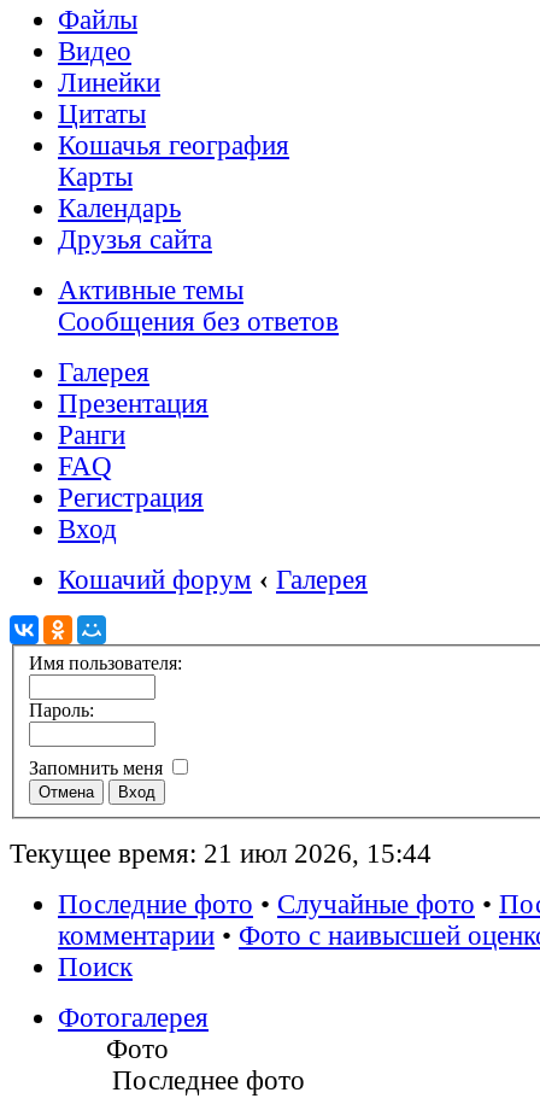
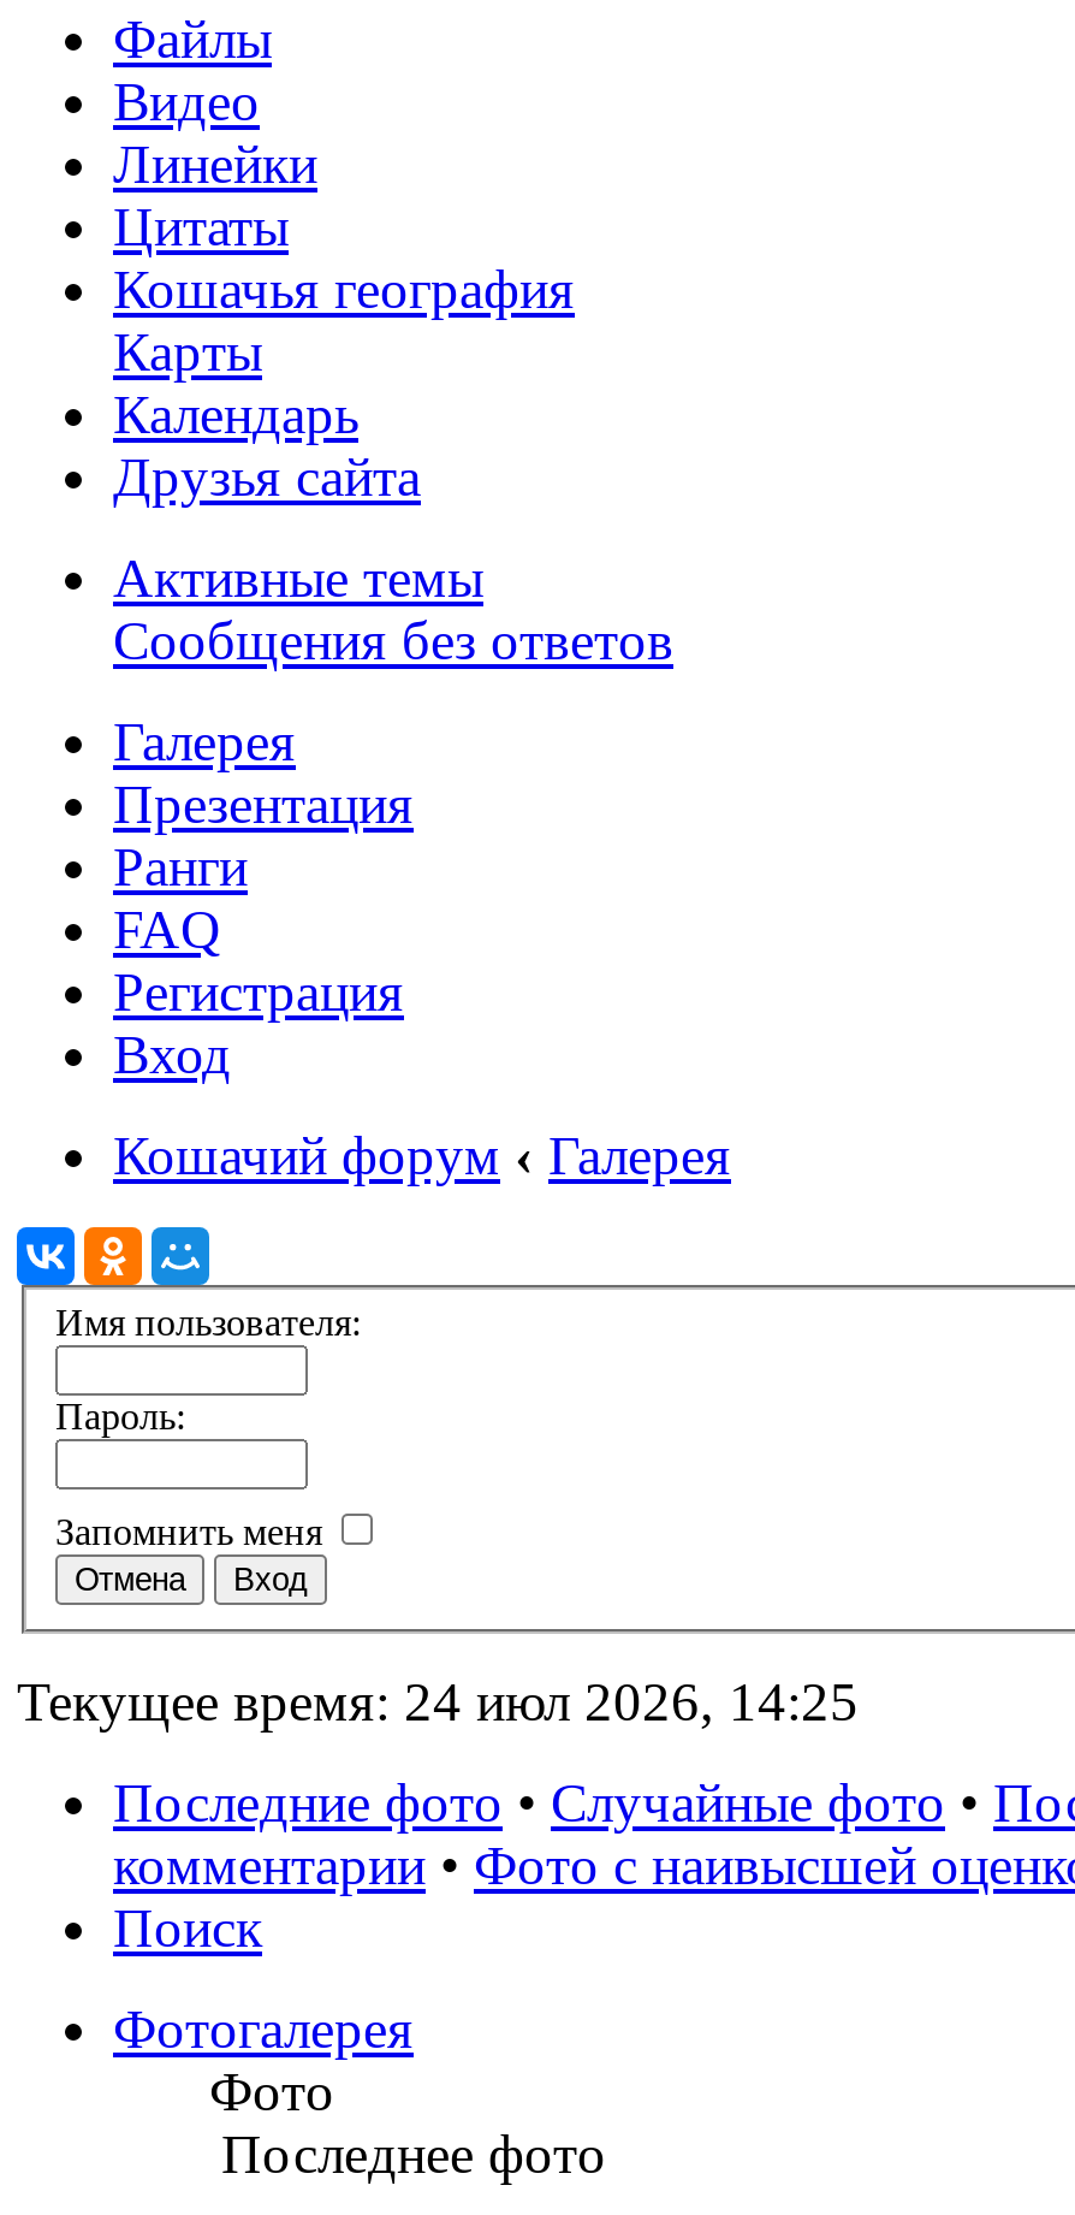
- Текущее время: 21 июл 2026, 15:44
+ Текущее время: 24 июл 2026, 14:25
